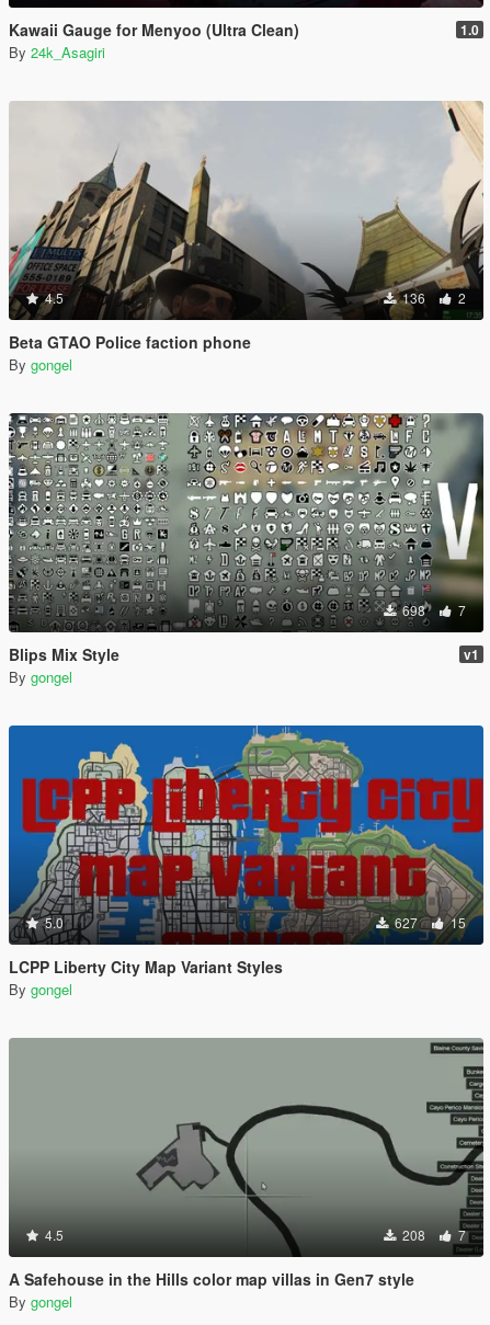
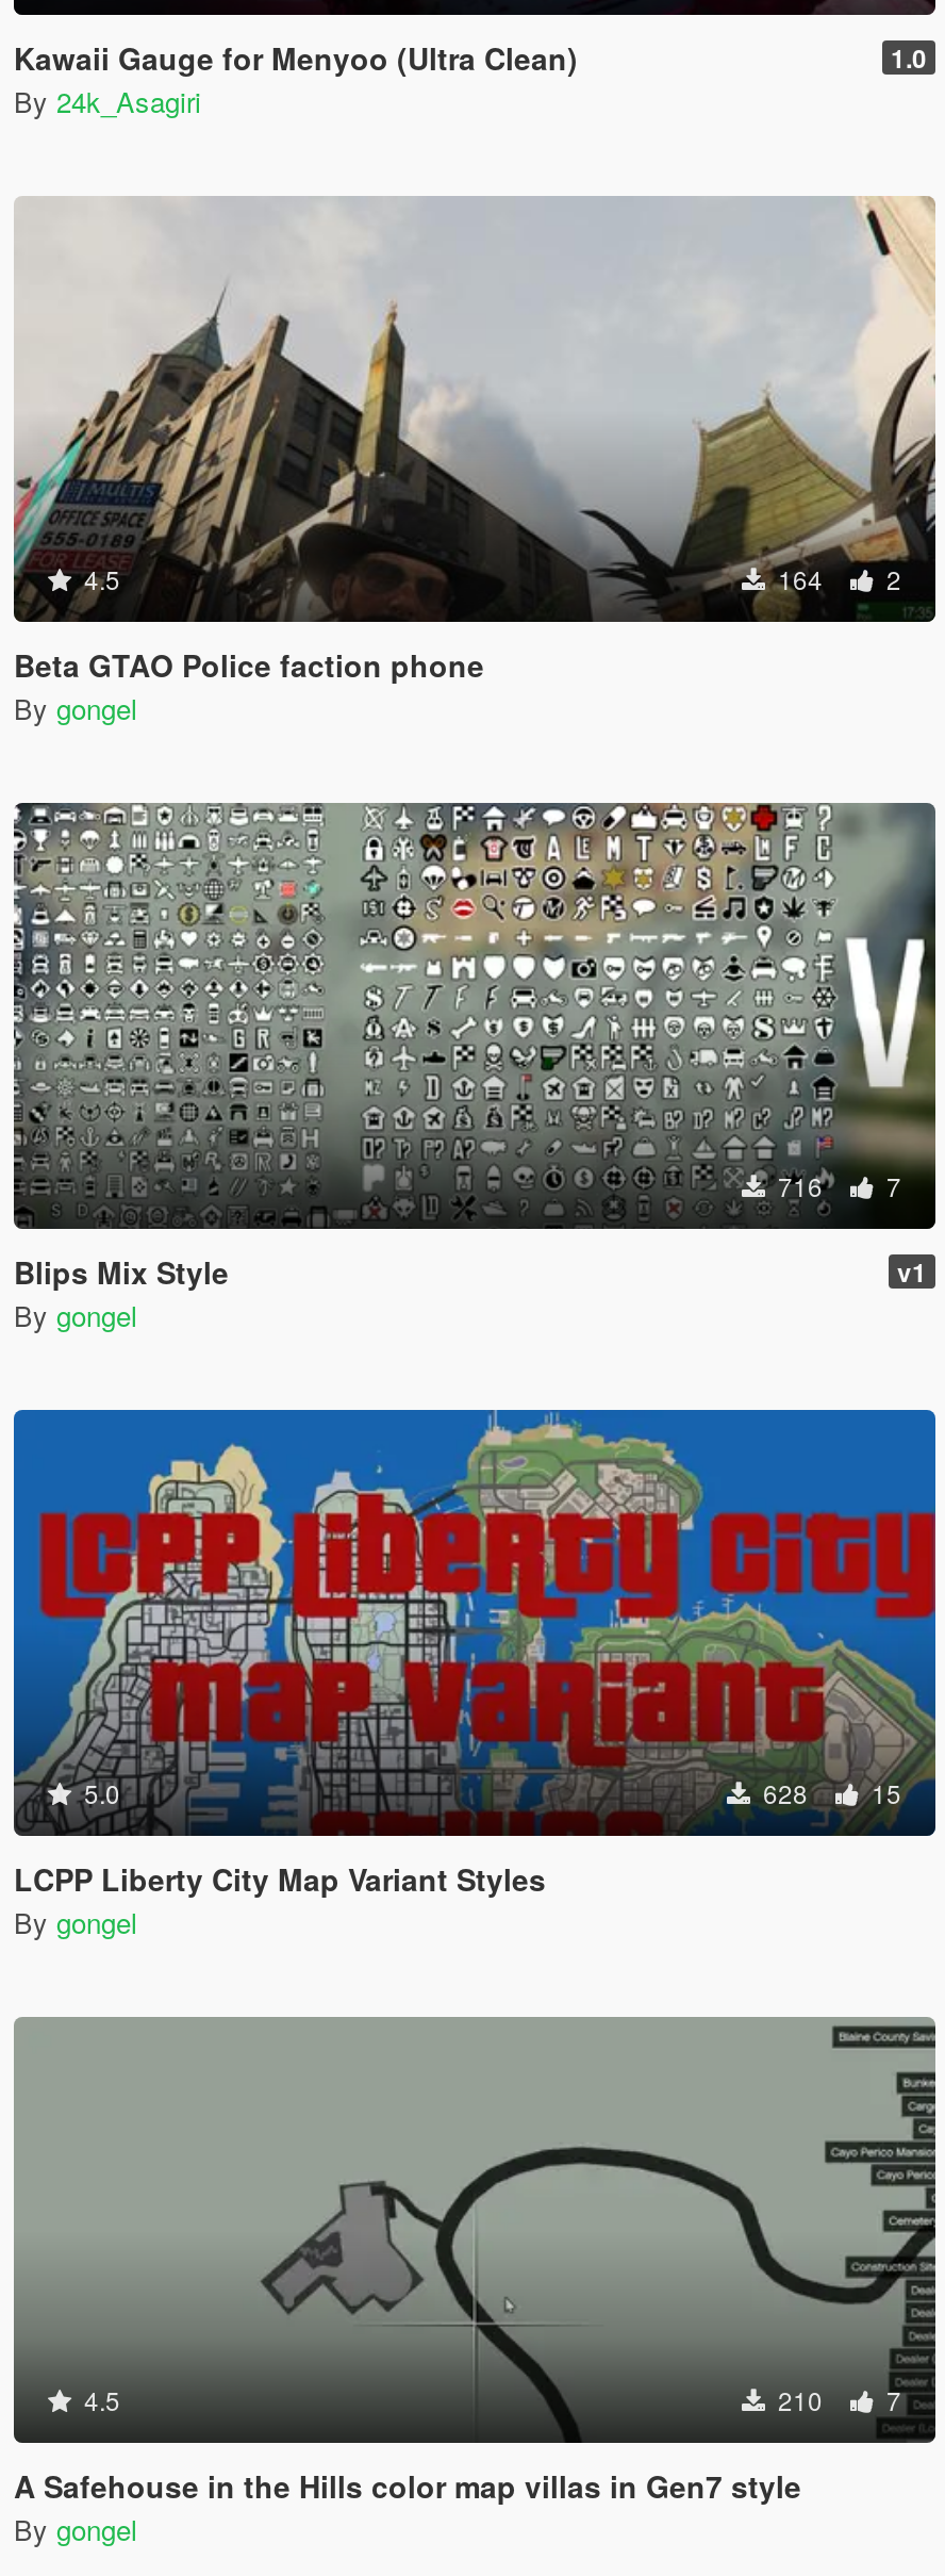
- 136 2
+ 164 2

- 698 7
+ 716 7

- 627 15
+ 628 15

- 208 7
+ 210 7
